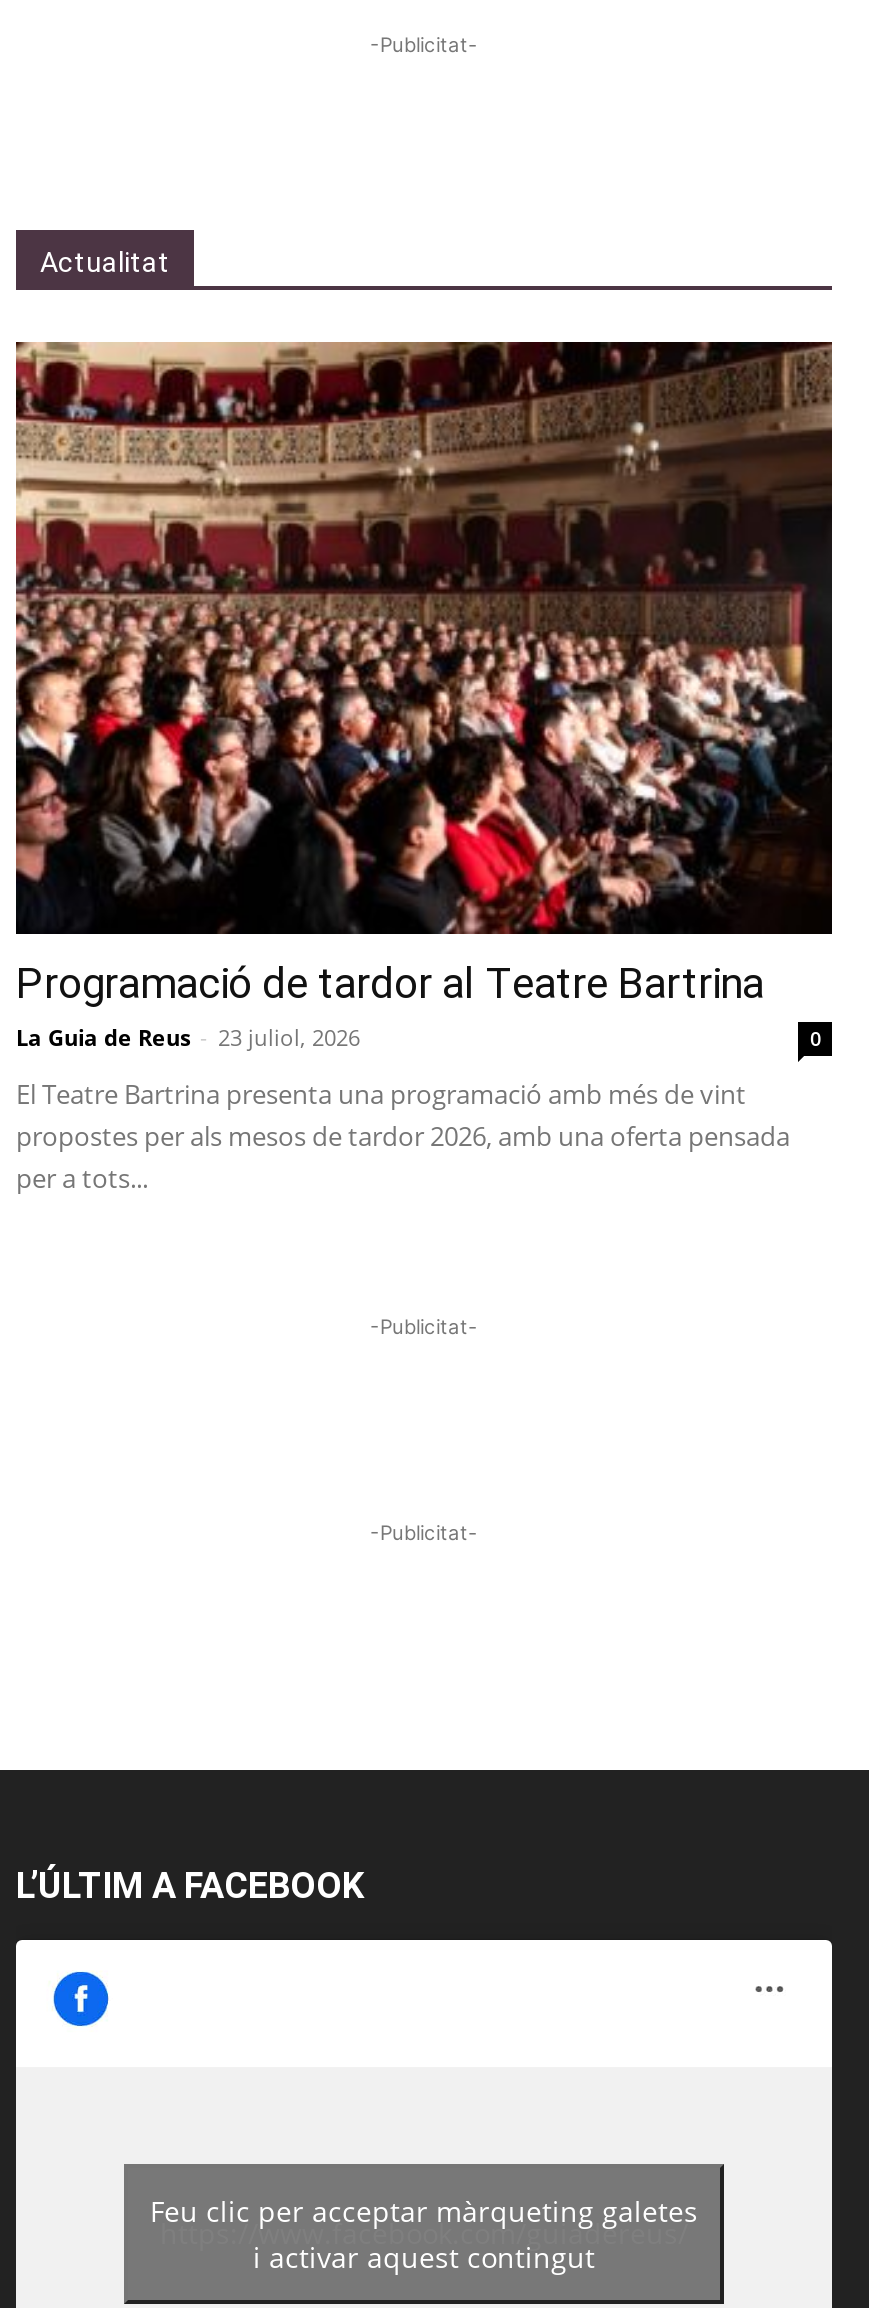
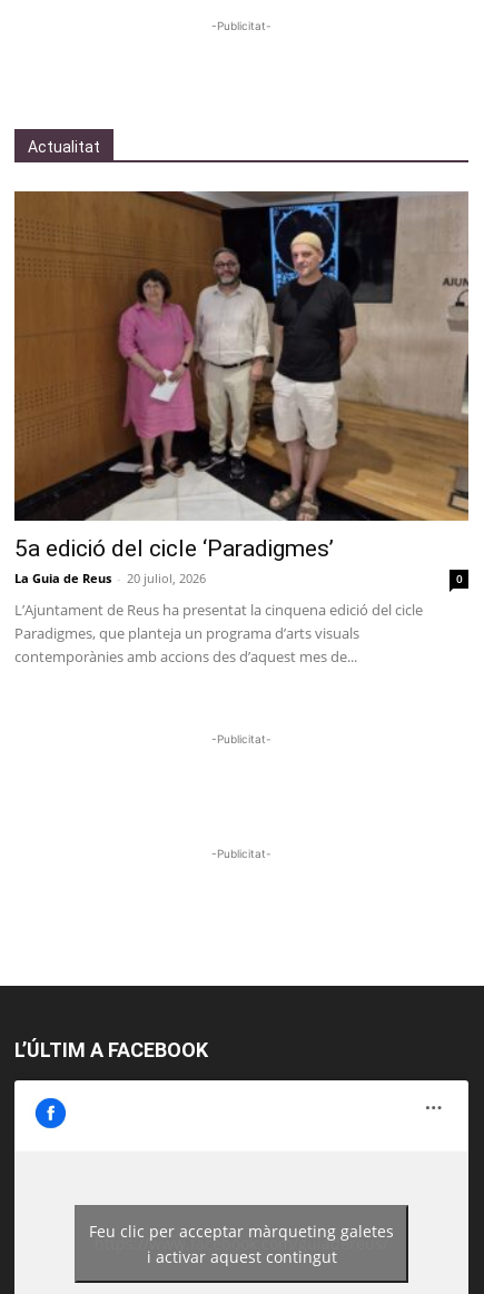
- [image]
- Programació de tardor al Teatre Bartrina
- La Guia de Reus - 23 juliol, 2026
+ [image]
+ 5a edició del cicle ‘Paradigmes’
+ La Guia de Reus - 20 juliol, 2026

- El Teatre Bartrina presenta una programació amb més de vint
- propostes per als mesos de tardor 2026, amb una oferta pensada
- per a tots...
+ L’Ajuntament de Reus ha presentat la cinquena edició del cicle
+ Paradigmes, que planteja un programa d’arts visuals
+ contemporànies amb accions des d’aquest mes de...
